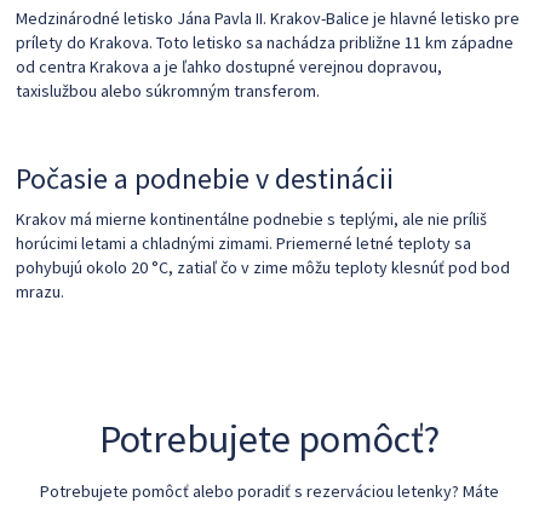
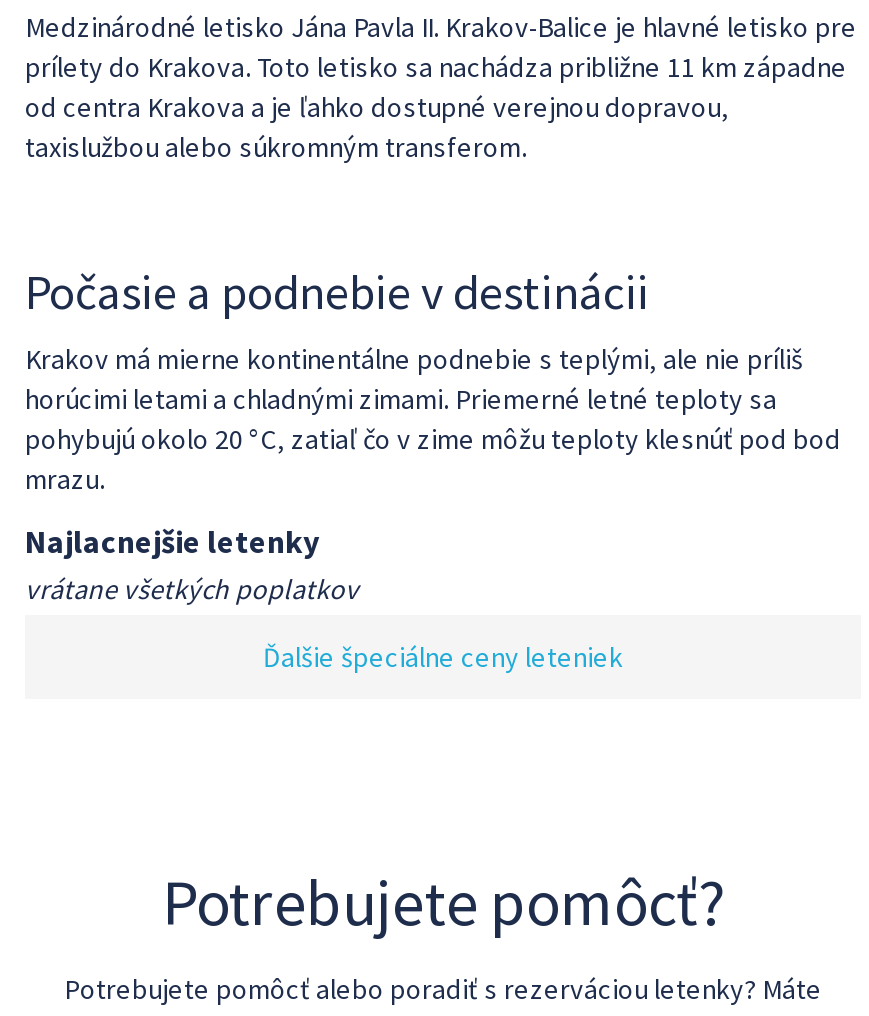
+ Najlacnejšie letenky
+ vrátane všetkých poplatkov
+ Ďalšie špeciálne ceny leteniek
